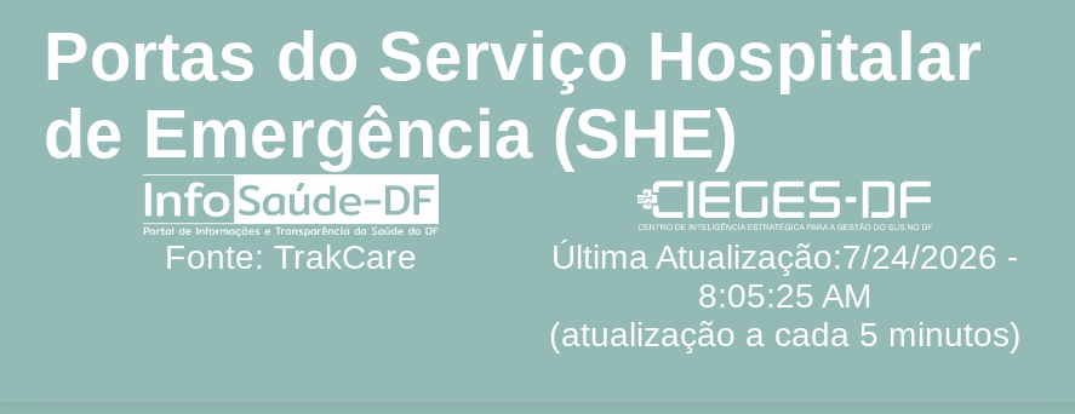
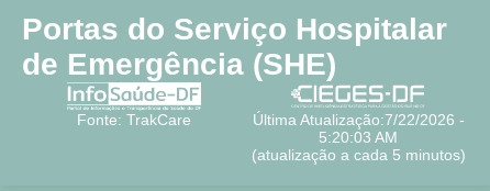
- Última Atualização:7/24/2026 -
+ Última Atualização:7/22/2026 -

- 8:05:25 AM
+ 5:20:03 AM
